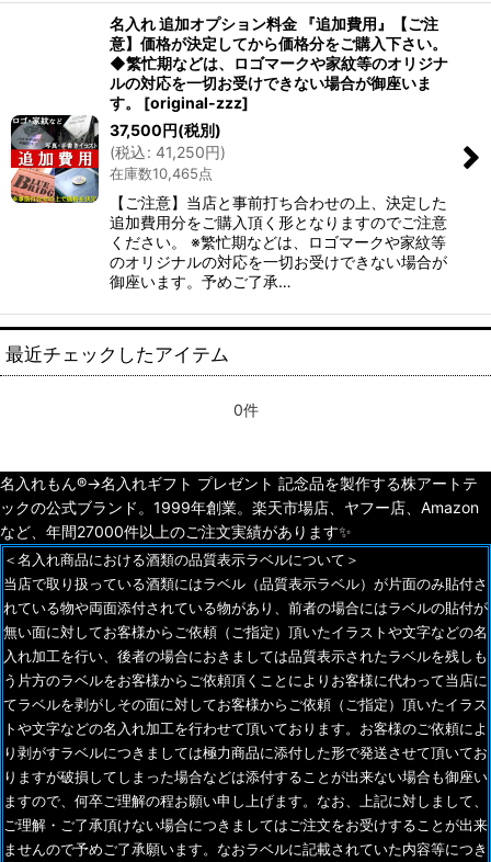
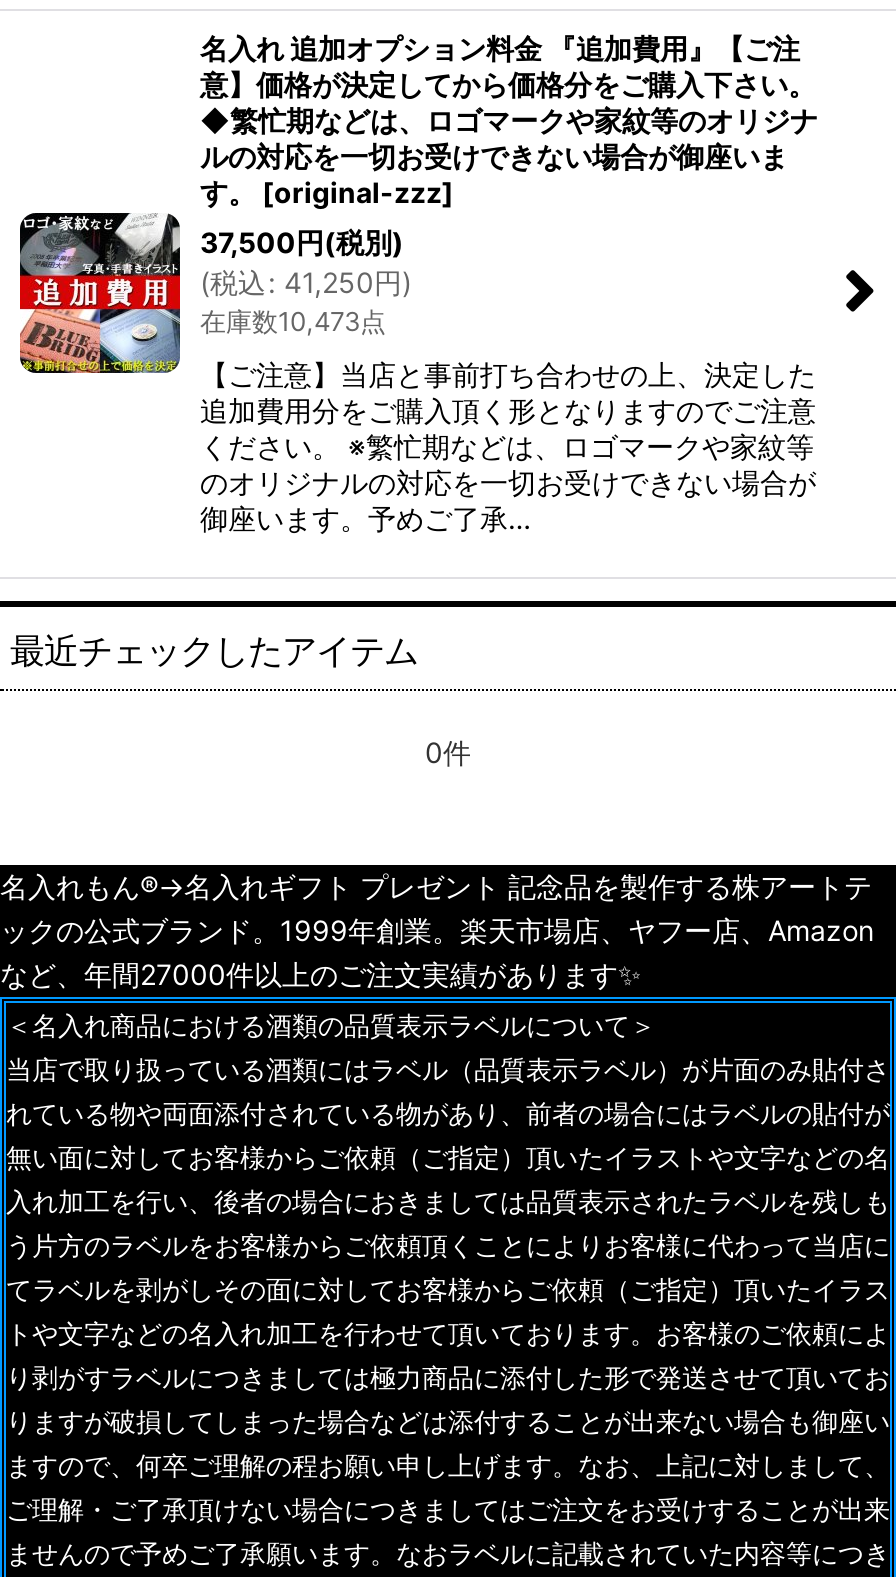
- 在庫数10,465点
+ 在庫数10,473点
